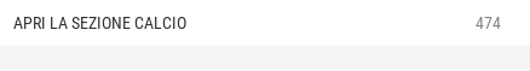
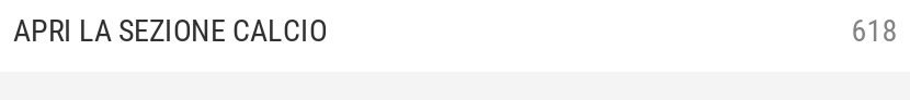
- 474
+ 618
